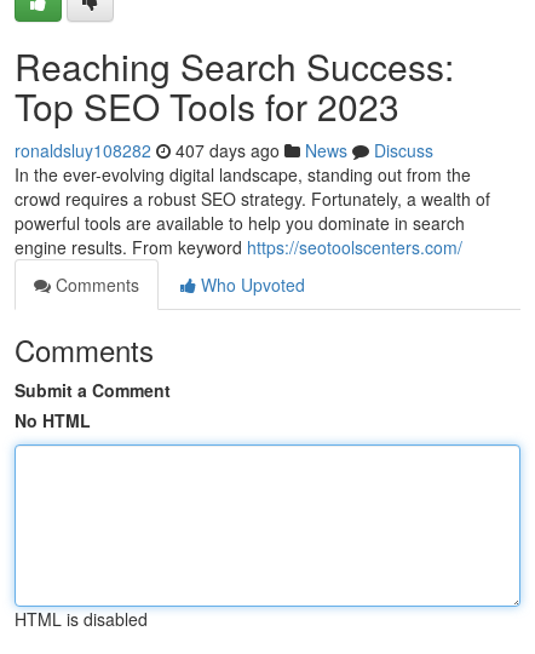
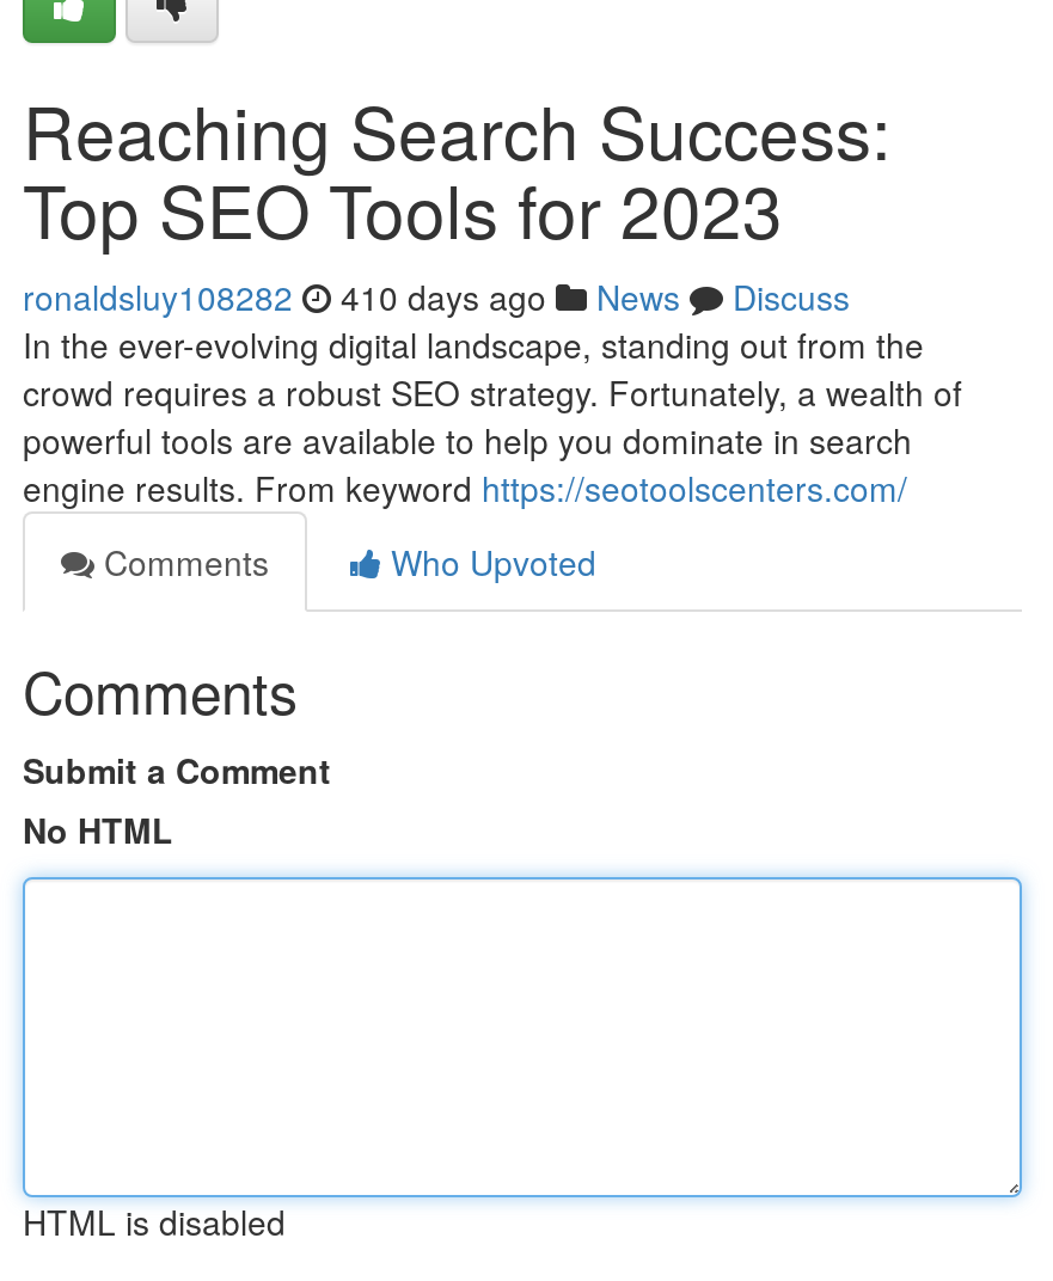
- ronaldsluy108282 407 days ago News Discuss
+ ronaldsluy108282 410 days ago News Discuss
